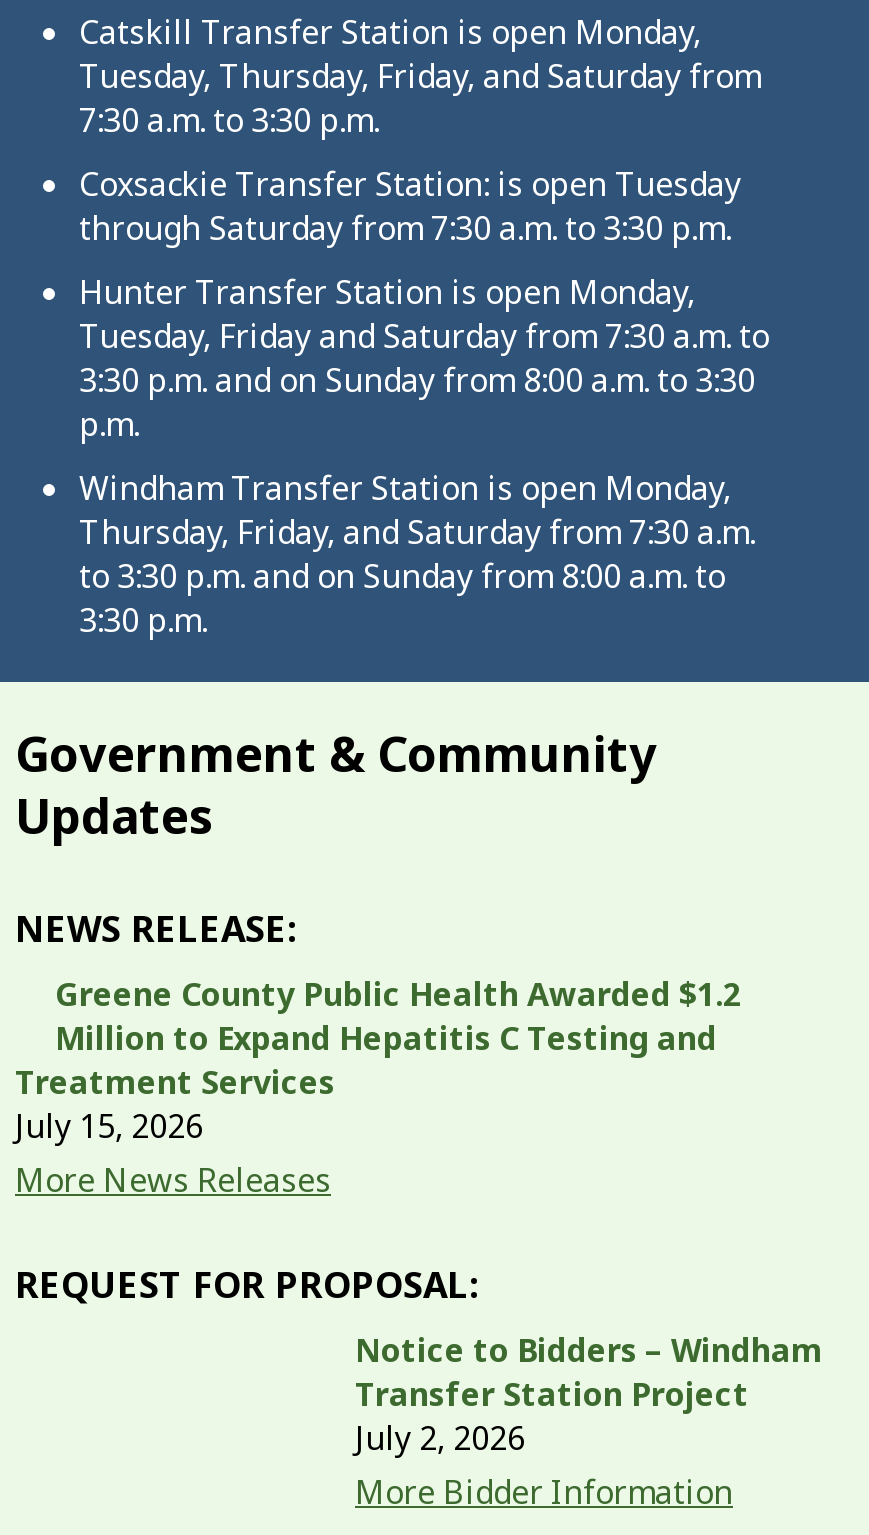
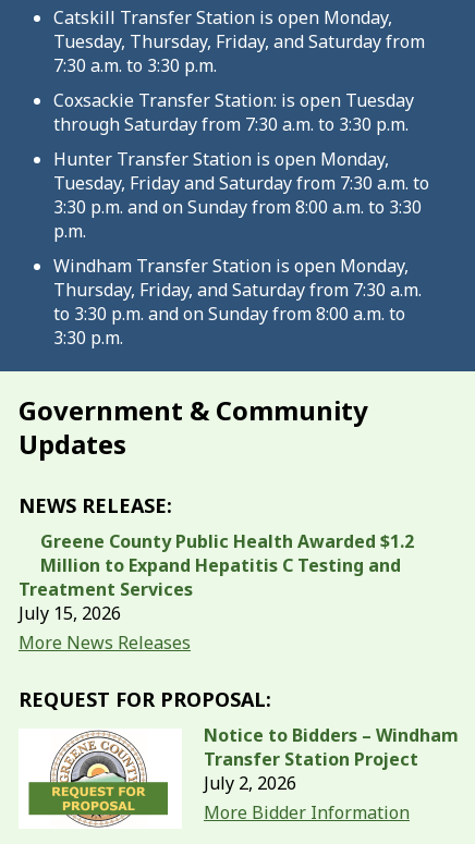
+ [image]
